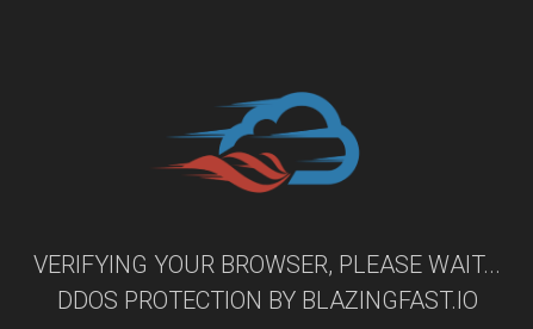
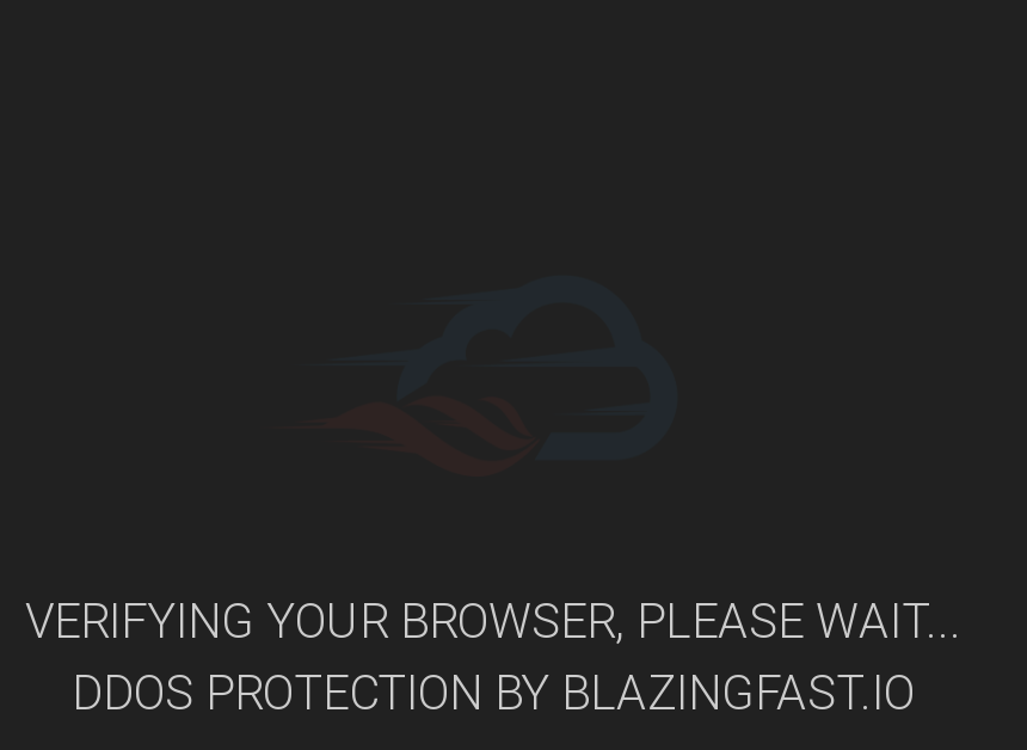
- [image]
